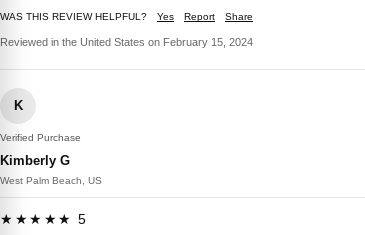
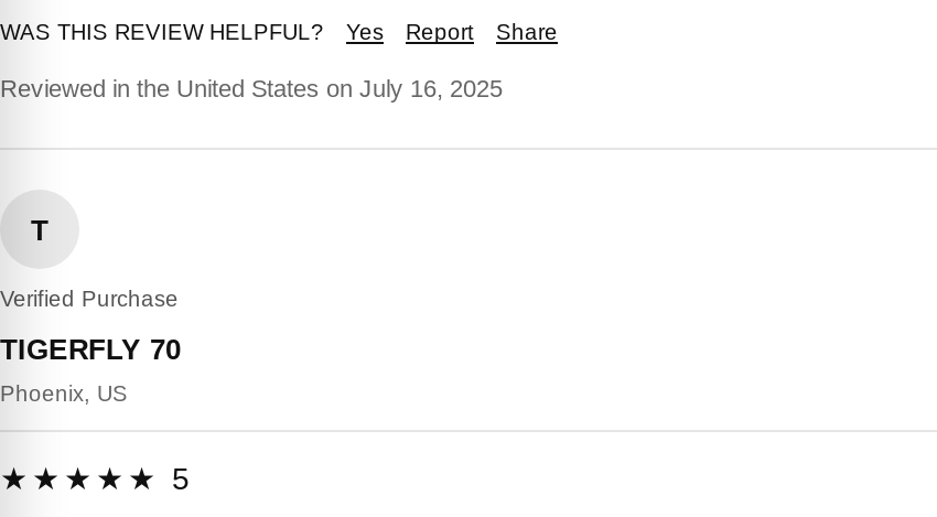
- Reviewed in the United States on February 15, 2024
+ Reviewed in the United States on July 16, 2025

- K
+ T

- Kimberly G
+ TIGERFLY 70

- West Palm Beach, US
+ Phoenix, US
